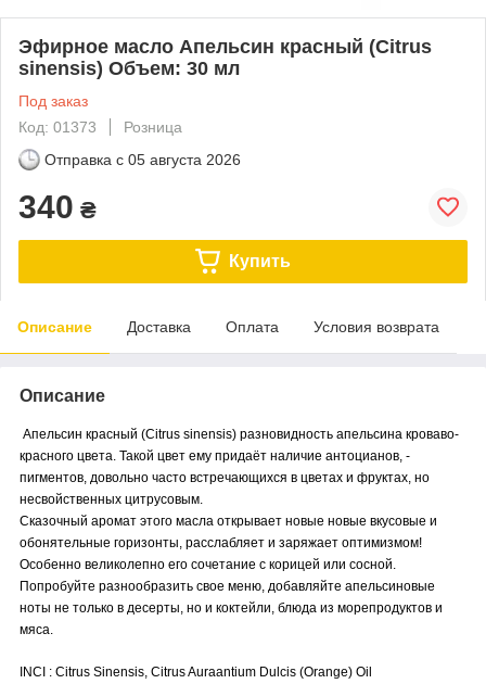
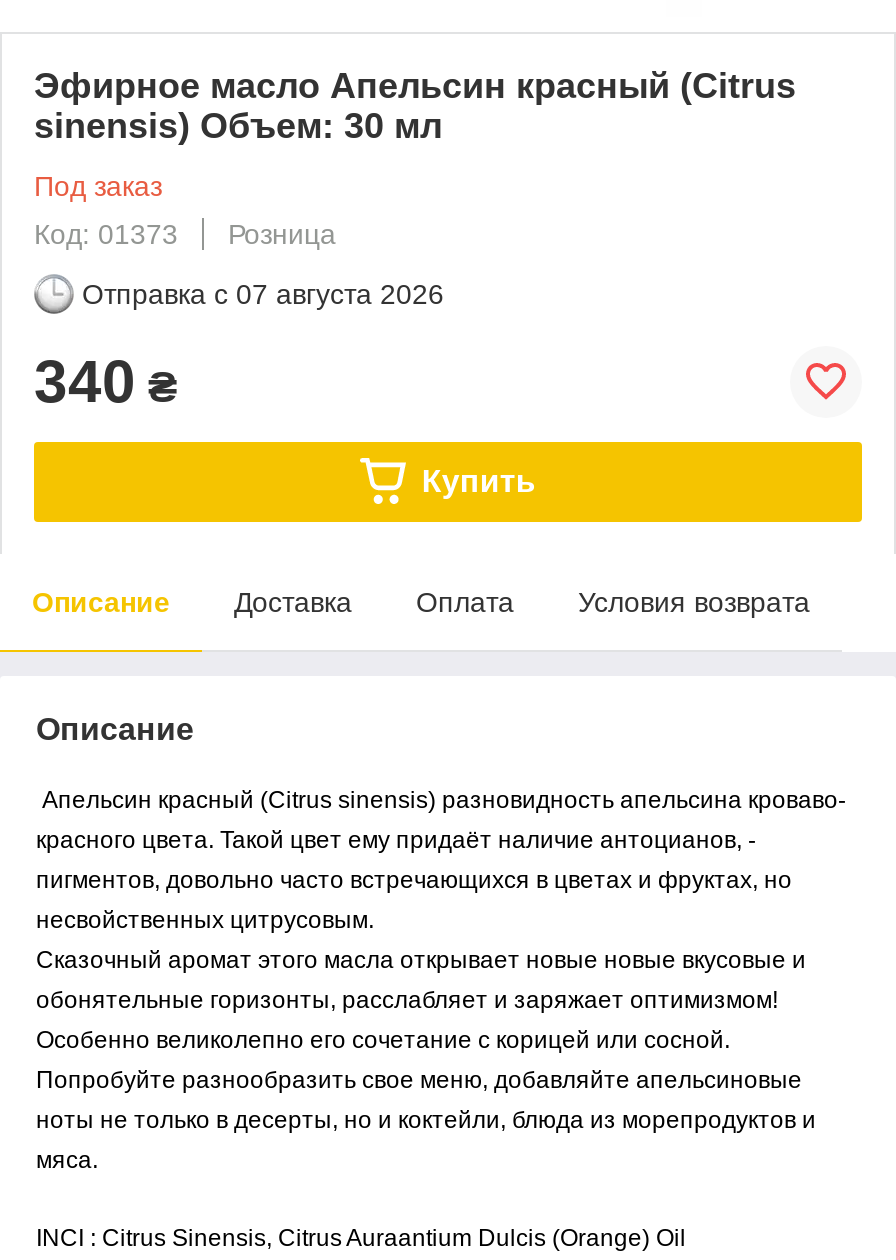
- Отправка с 05 августа 2026
+ Отправка с 07 августа 2026
